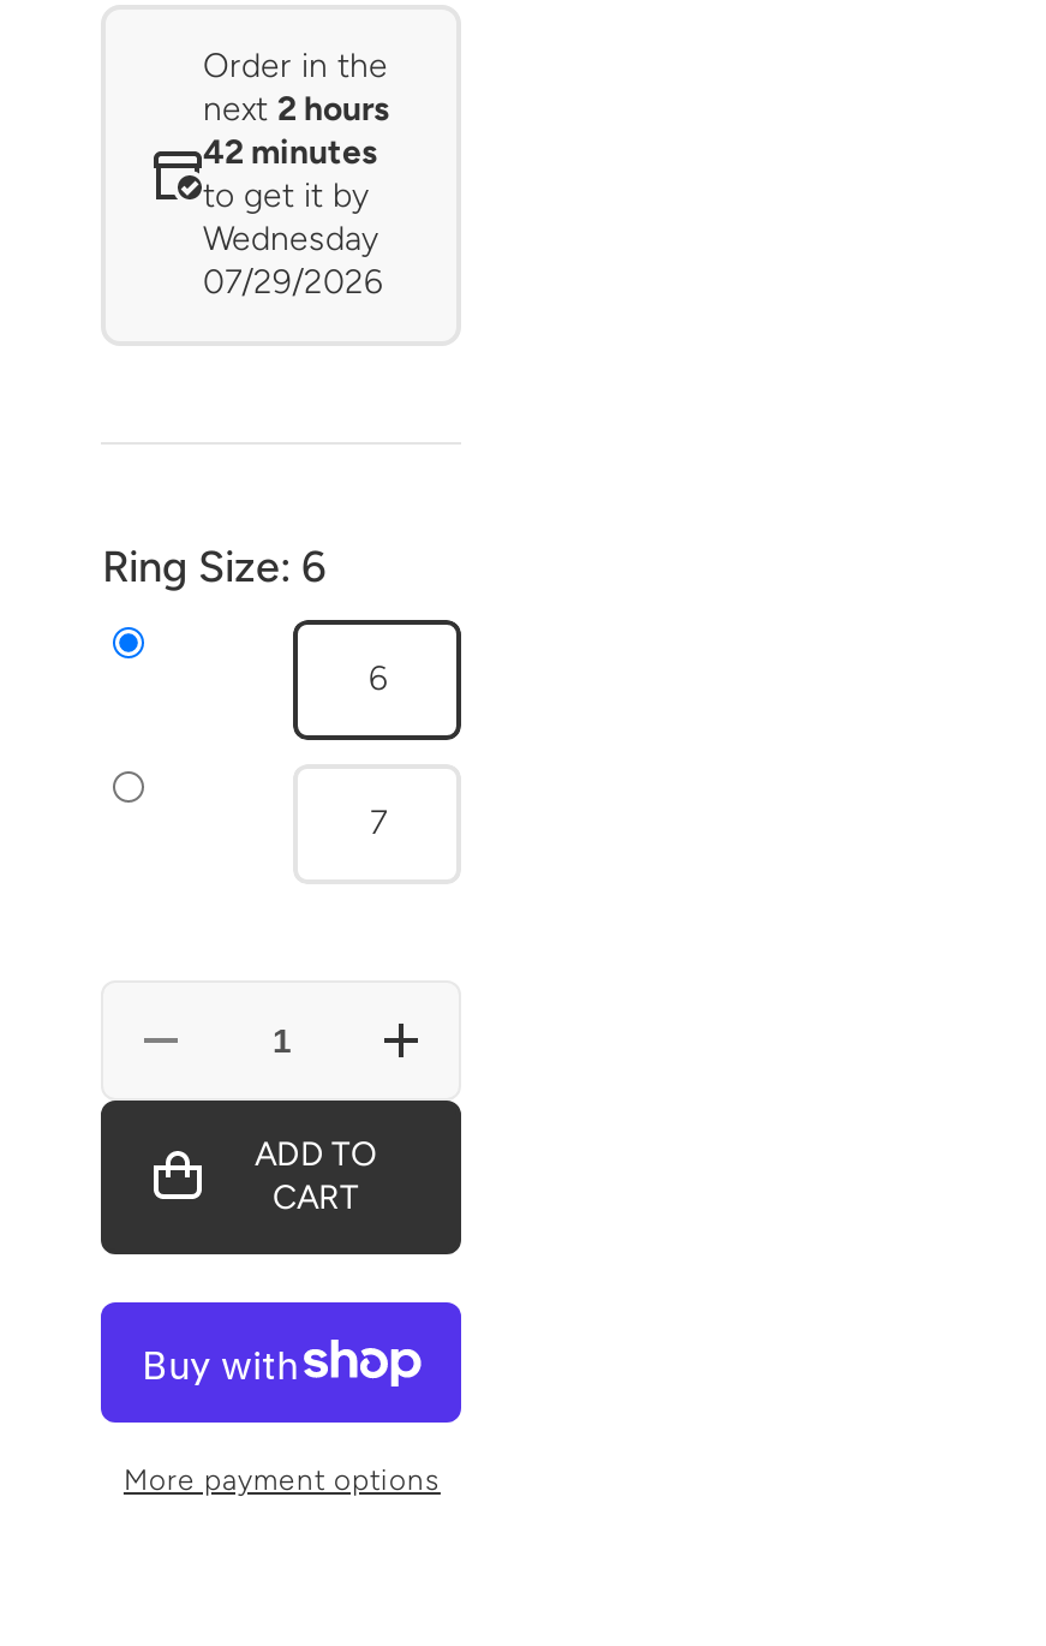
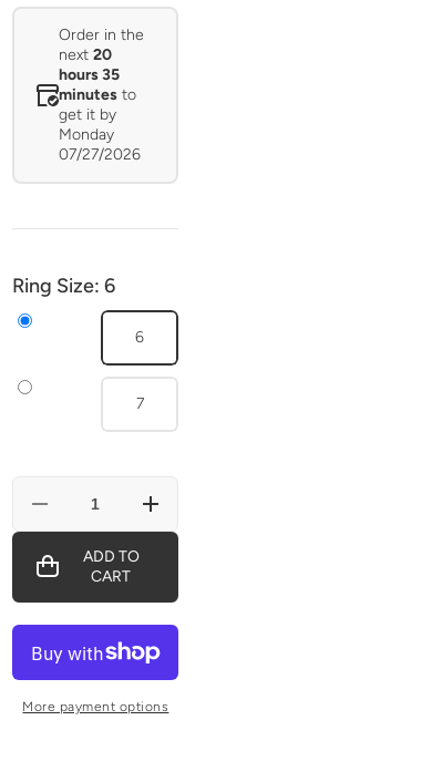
- next 2 hours
- 42 minutes
- to get it by
- Wednesday
- 07/29/2026
+ next 20
+ hours 35
+ minutes to
+ get it by
+ Monday
+ 07/27/2026
